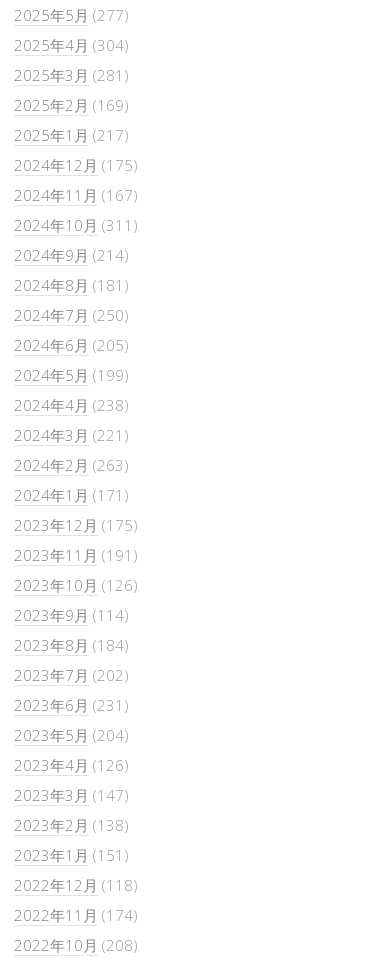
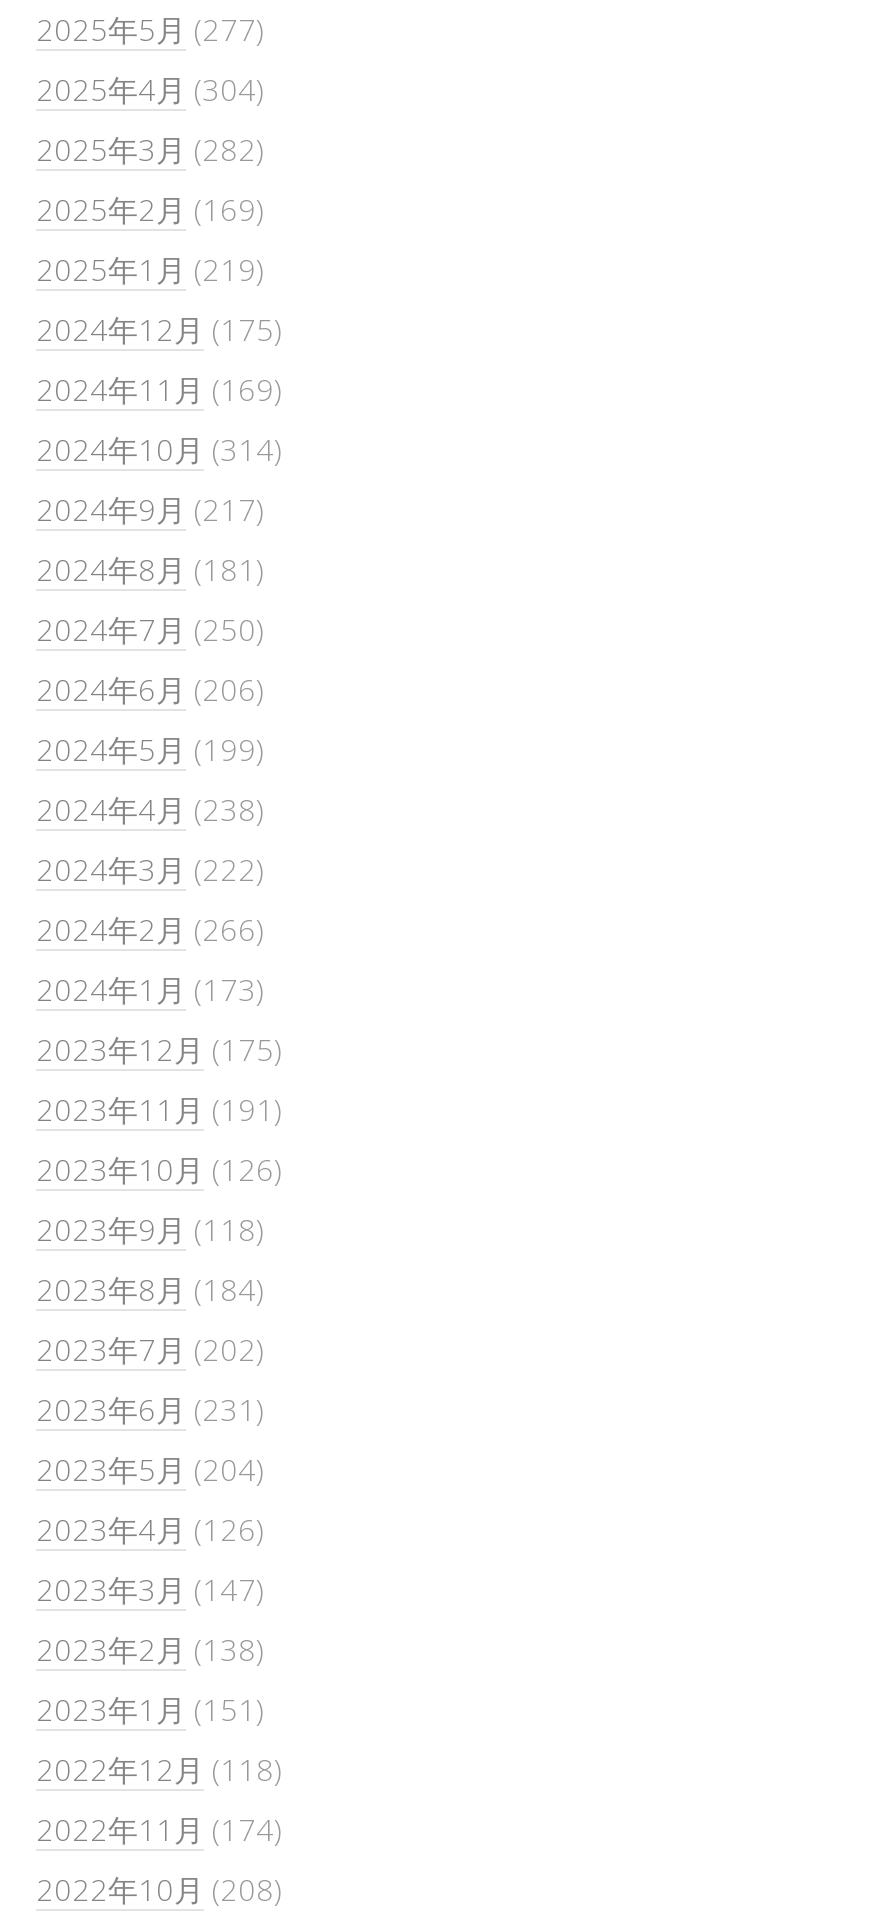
- 2025年3月(281)
+ 2025年3月(282)

- 2025年1月(217)
+ 2025年1月(219)

- 2024年11月(167)
+ 2024年11月(169)

- 2024年10月(311)
+ 2024年10月(314)

- 2024年9月(214)
+ 2024年9月(217)

- 2024年6月(205)
+ 2024年6月(206)

- 2024年3月(221)
+ 2024年3月(222)

- 2024年2月(263)
+ 2024年2月(266)

- 2024年1月(171)
+ 2024年1月(173)

- 2023年9月(114)
+ 2023年9月(118)
